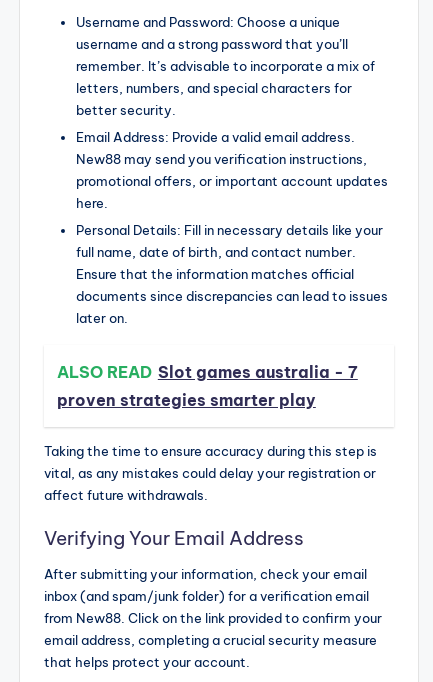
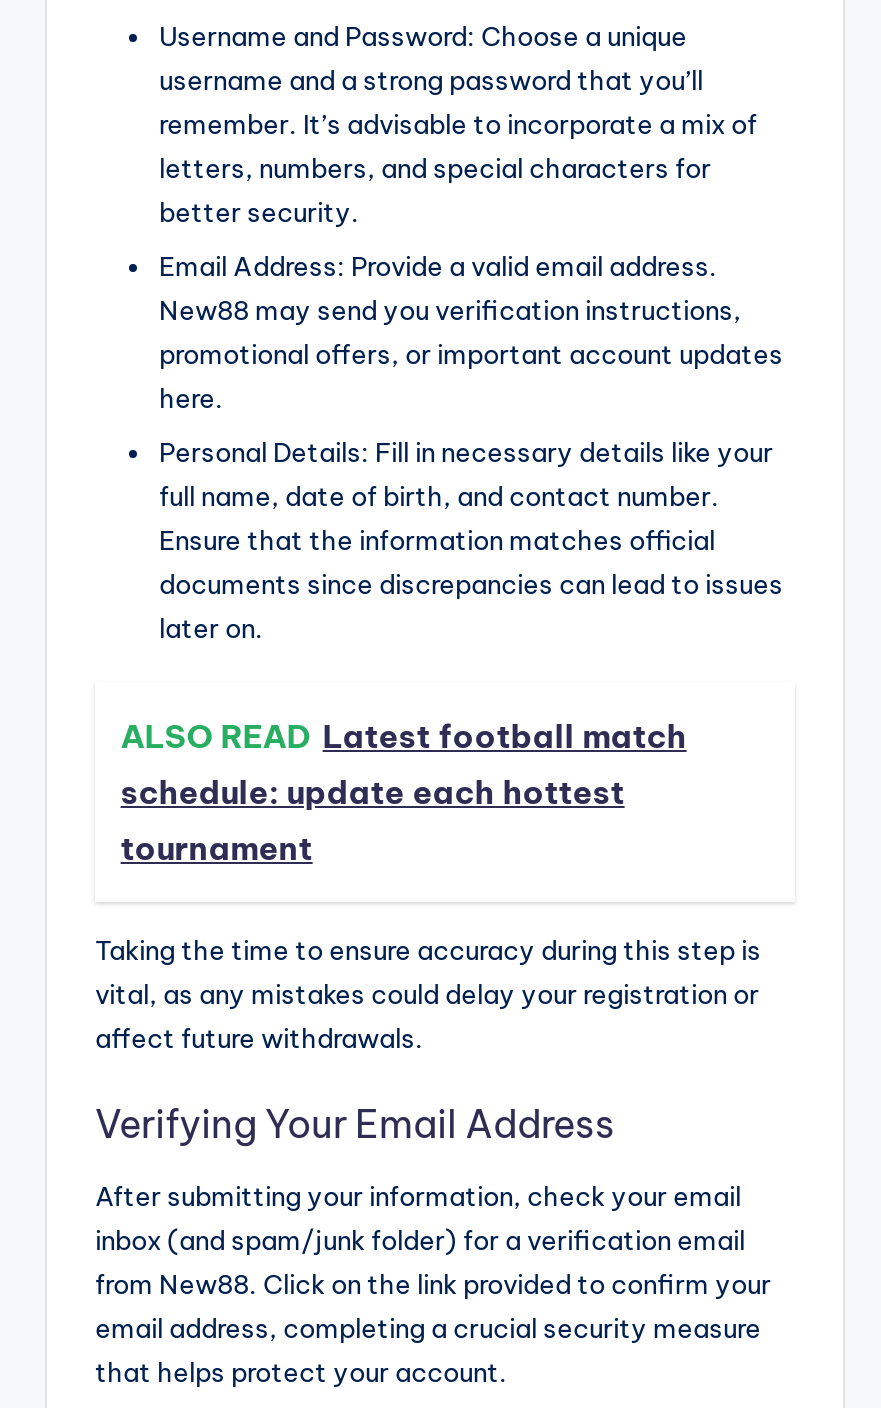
- ALSO READ Slot games australia - 7
- proven strategies smarter play
+ ALSO READ Latest football match
+ schedule: update each hottest
+ tournament
